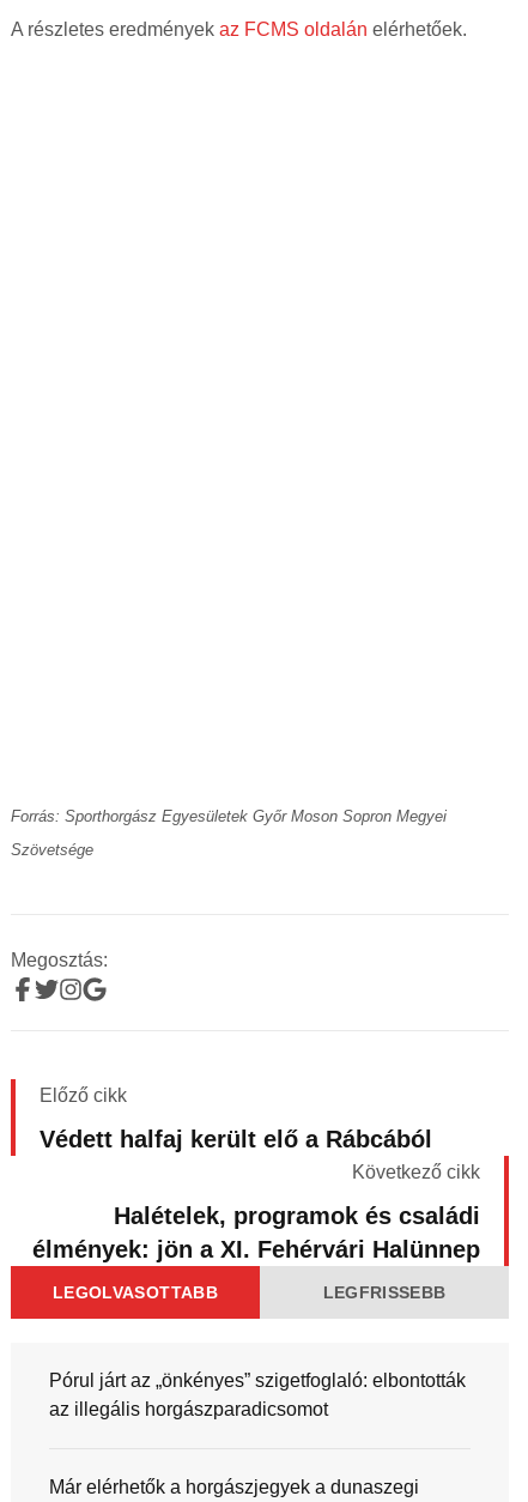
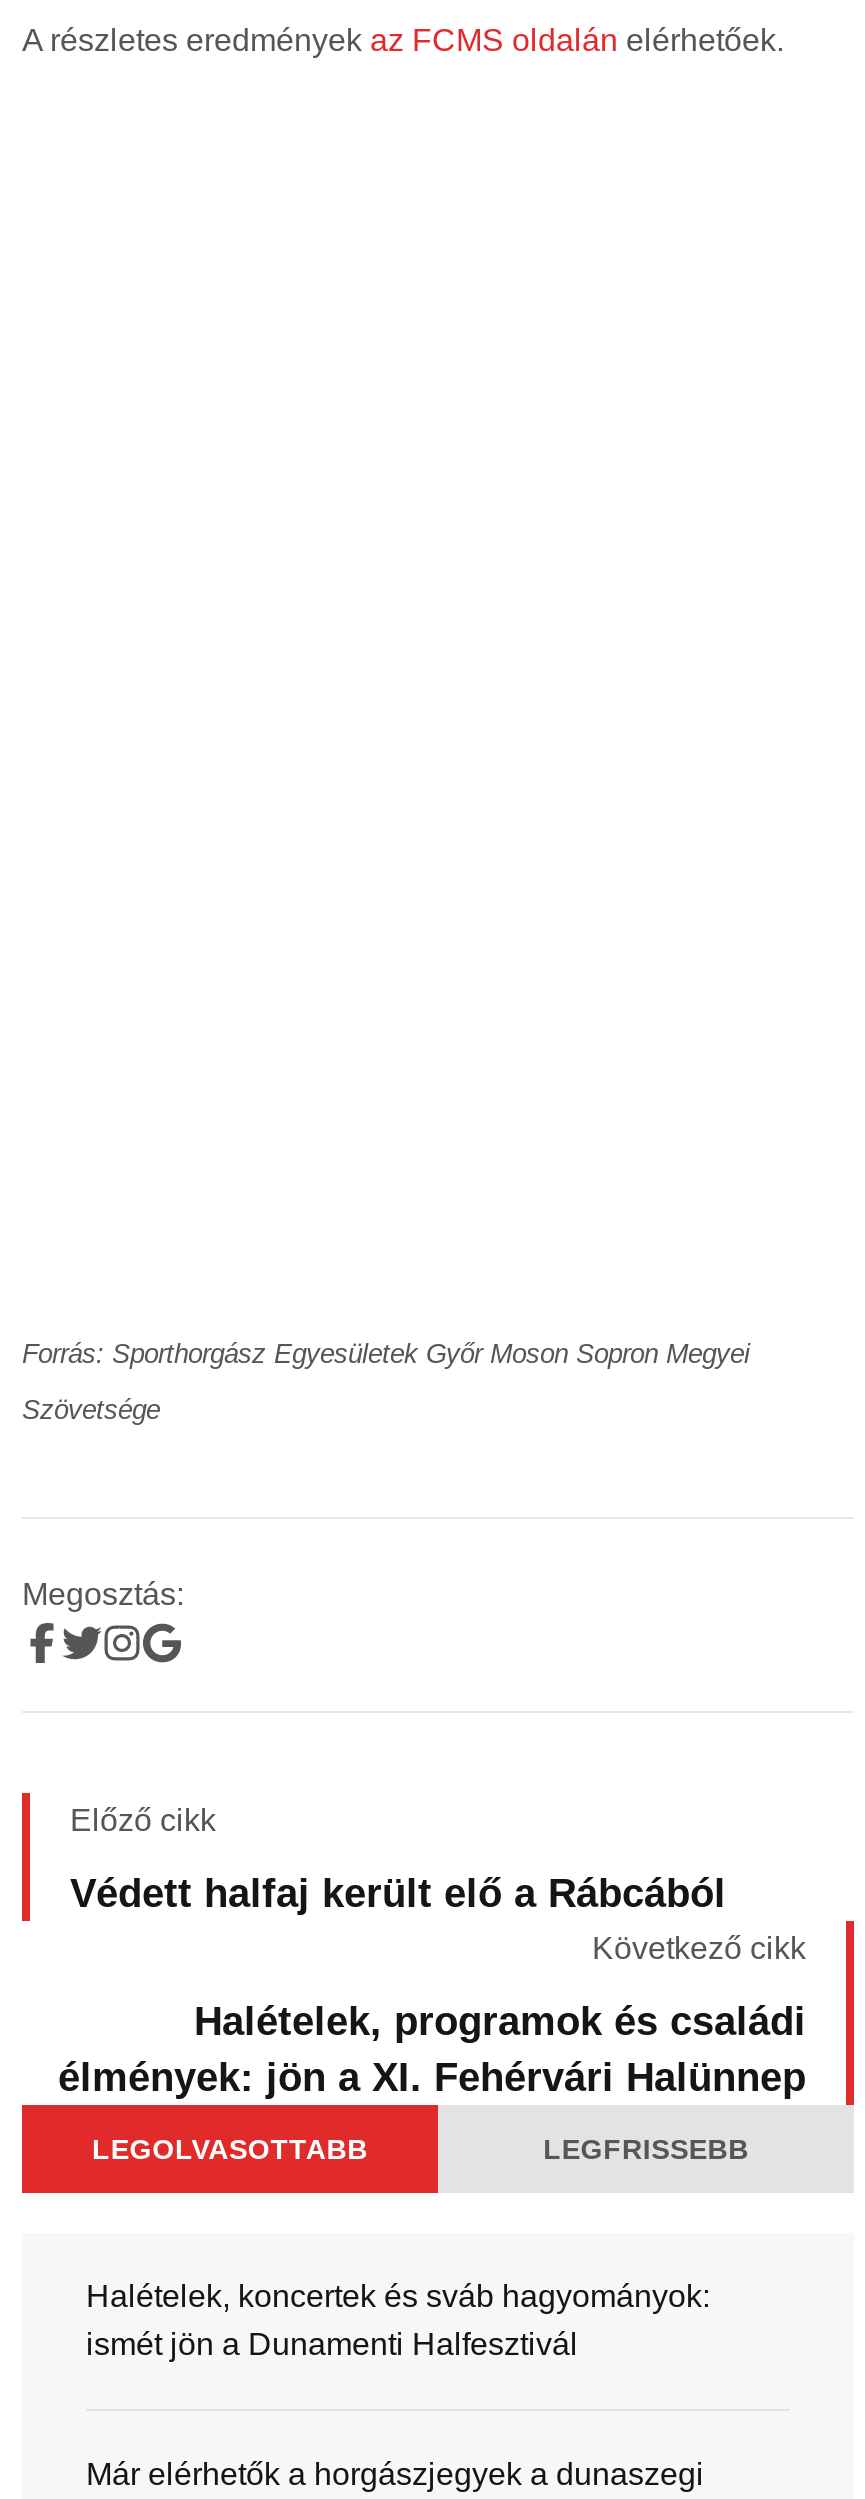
- Pórul járt az „önkényes” szigetfoglaló: elbontották
- az illegális horgászparadicsomot
+ Halételek, koncertek és sváb hagyományok:
+ ismét jön a Dunamenti Halfesztivál
